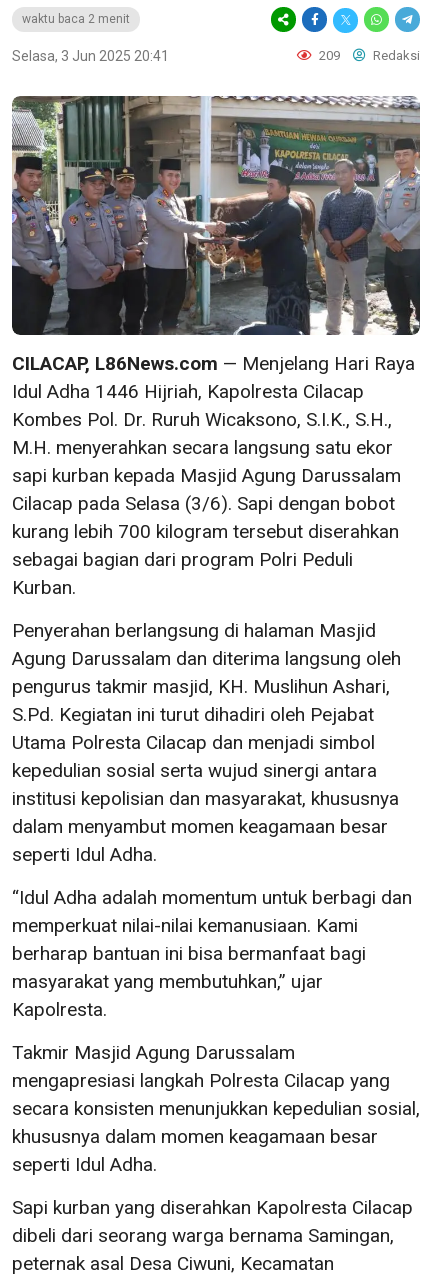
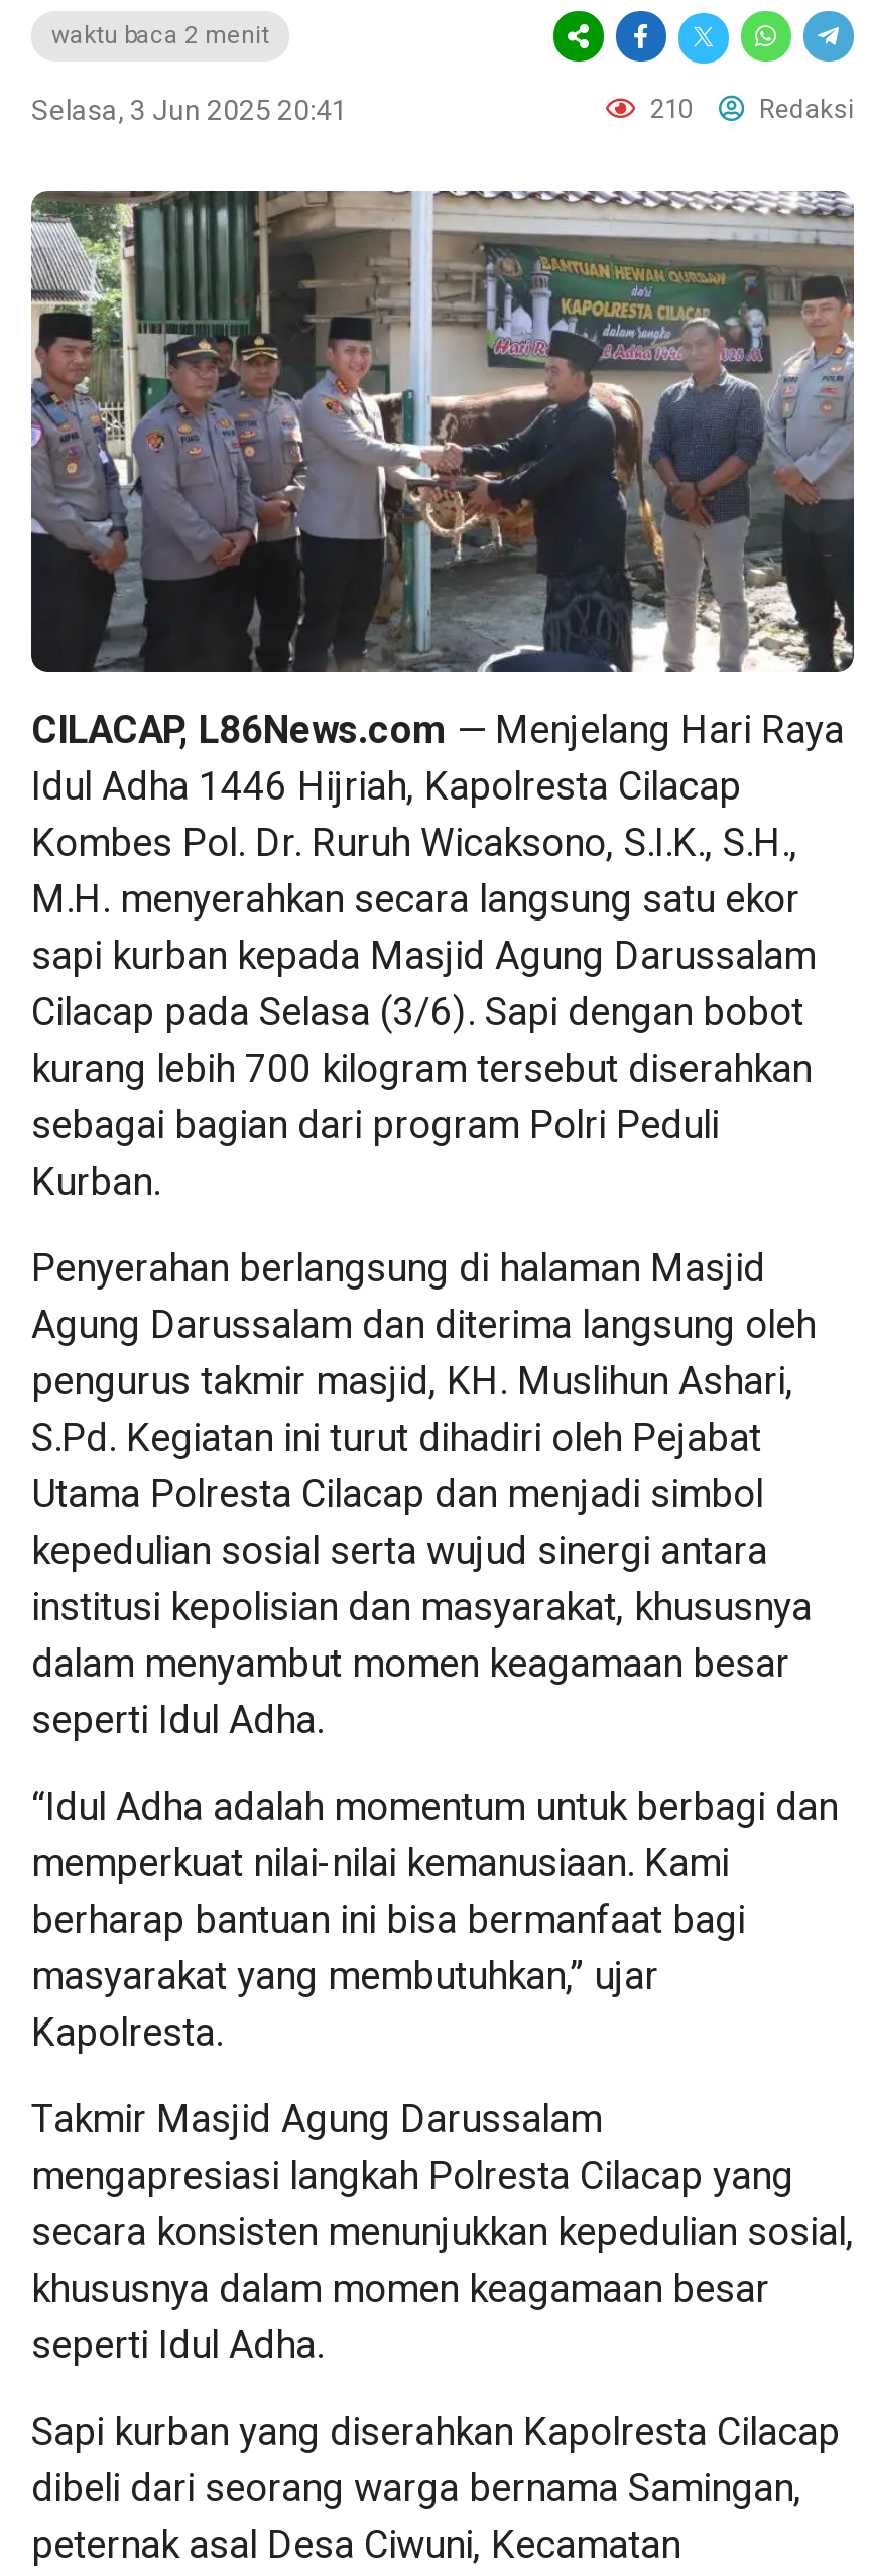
- 209 Redaksi
+ 210 Redaksi
